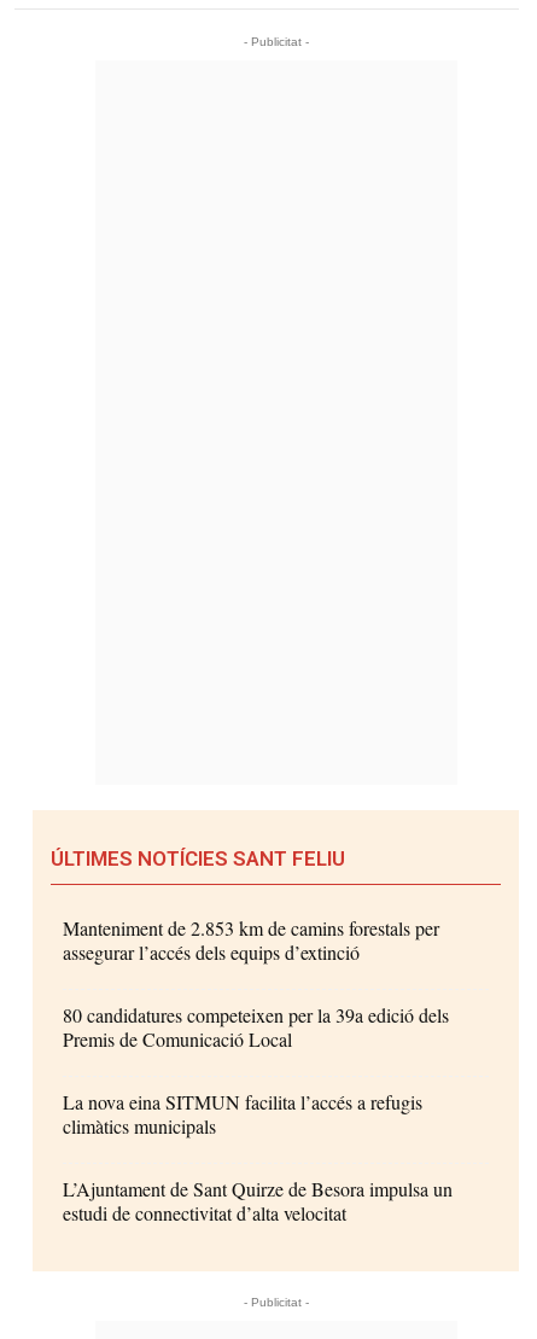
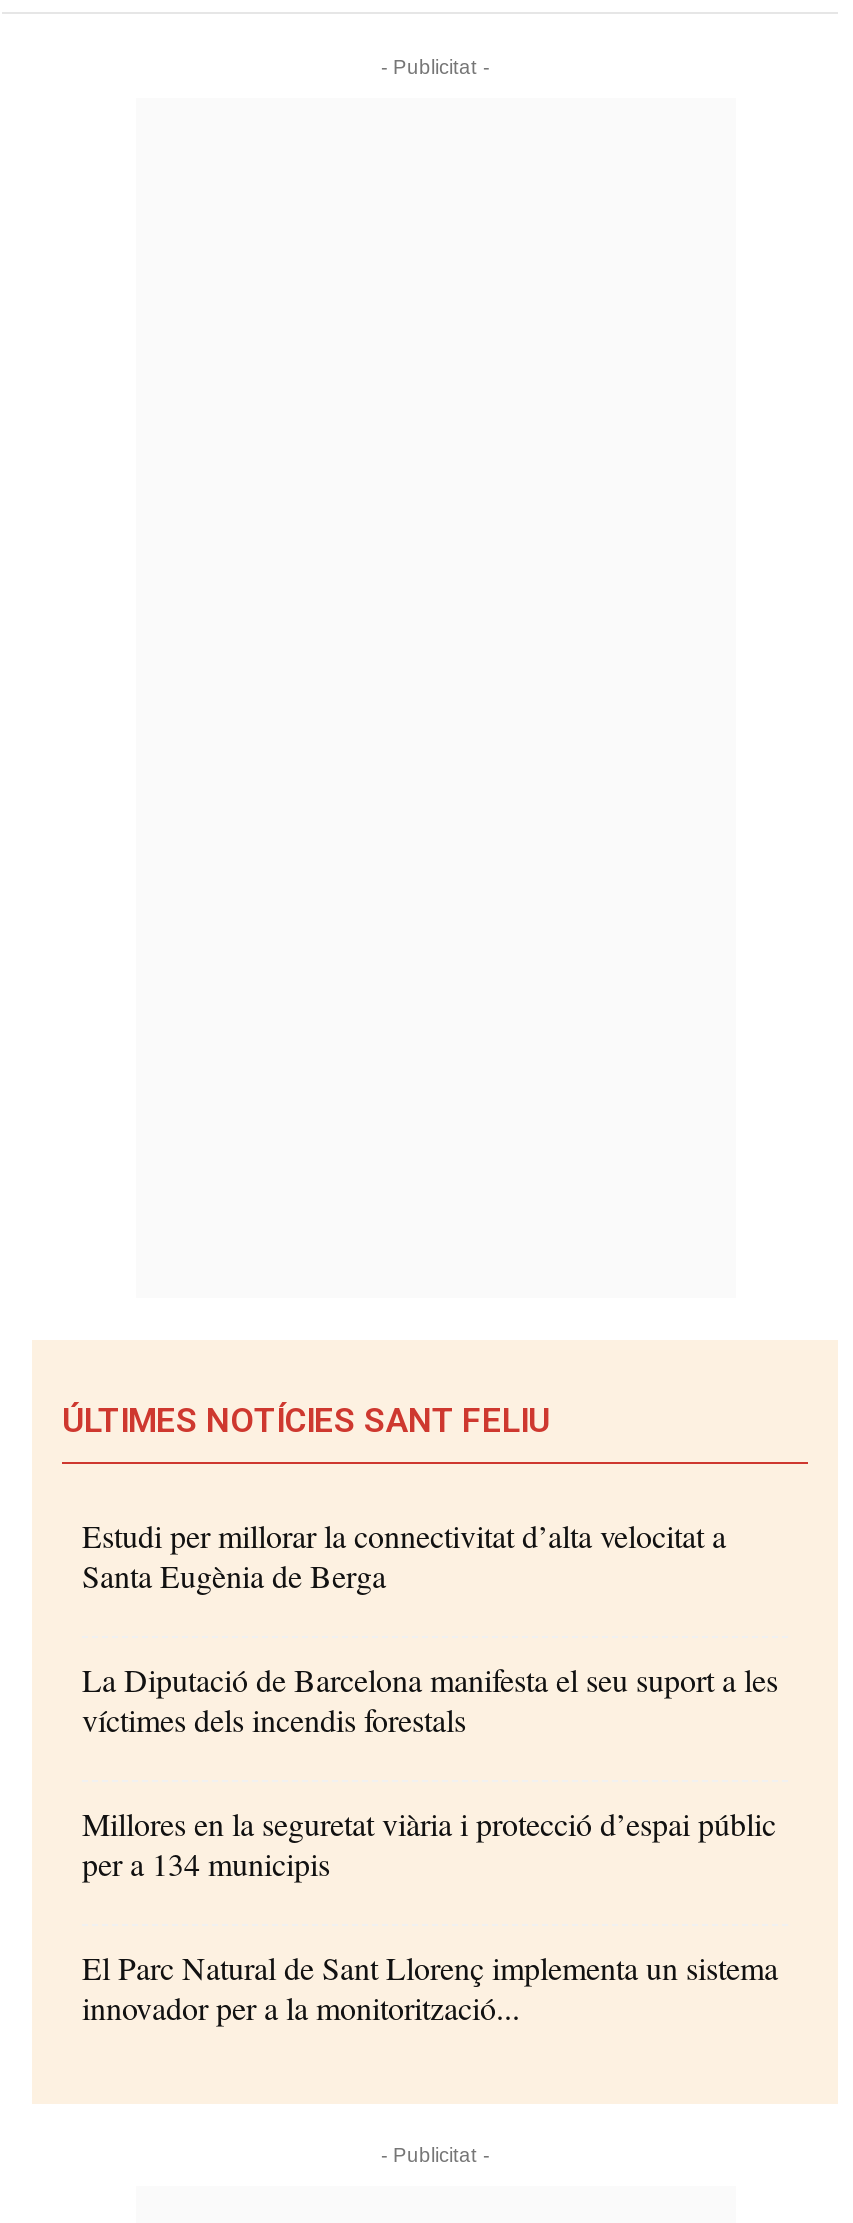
- Manteniment de 2.853 km de camins forestals per
- assegurar l’accés dels equips d’extinció
+ Estudi per millorar la connectivitat d’alta velocitat a
+ Santa Eugènia de Berga

- 80 candidatures competeixen per la 39a edició dels
- Premis de Comunicació Local
+ La Diputació de Barcelona manifesta el seu suport a les
+ víctimes dels incendis forestals

- La nova eina SITMUN facilita l’accés a refugis
- climàtics municipals
+ Millores en la seguretat viària i protecció d’espai públic
+ per a 134 municipis

- L’Ajuntament de Sant Quirze de Besora impulsa un
- estudi de connectivitat d’alta velocitat
+ El Parc Natural de Sant Llorenç implementa un sistema
+ innovador per a la monitorització...
